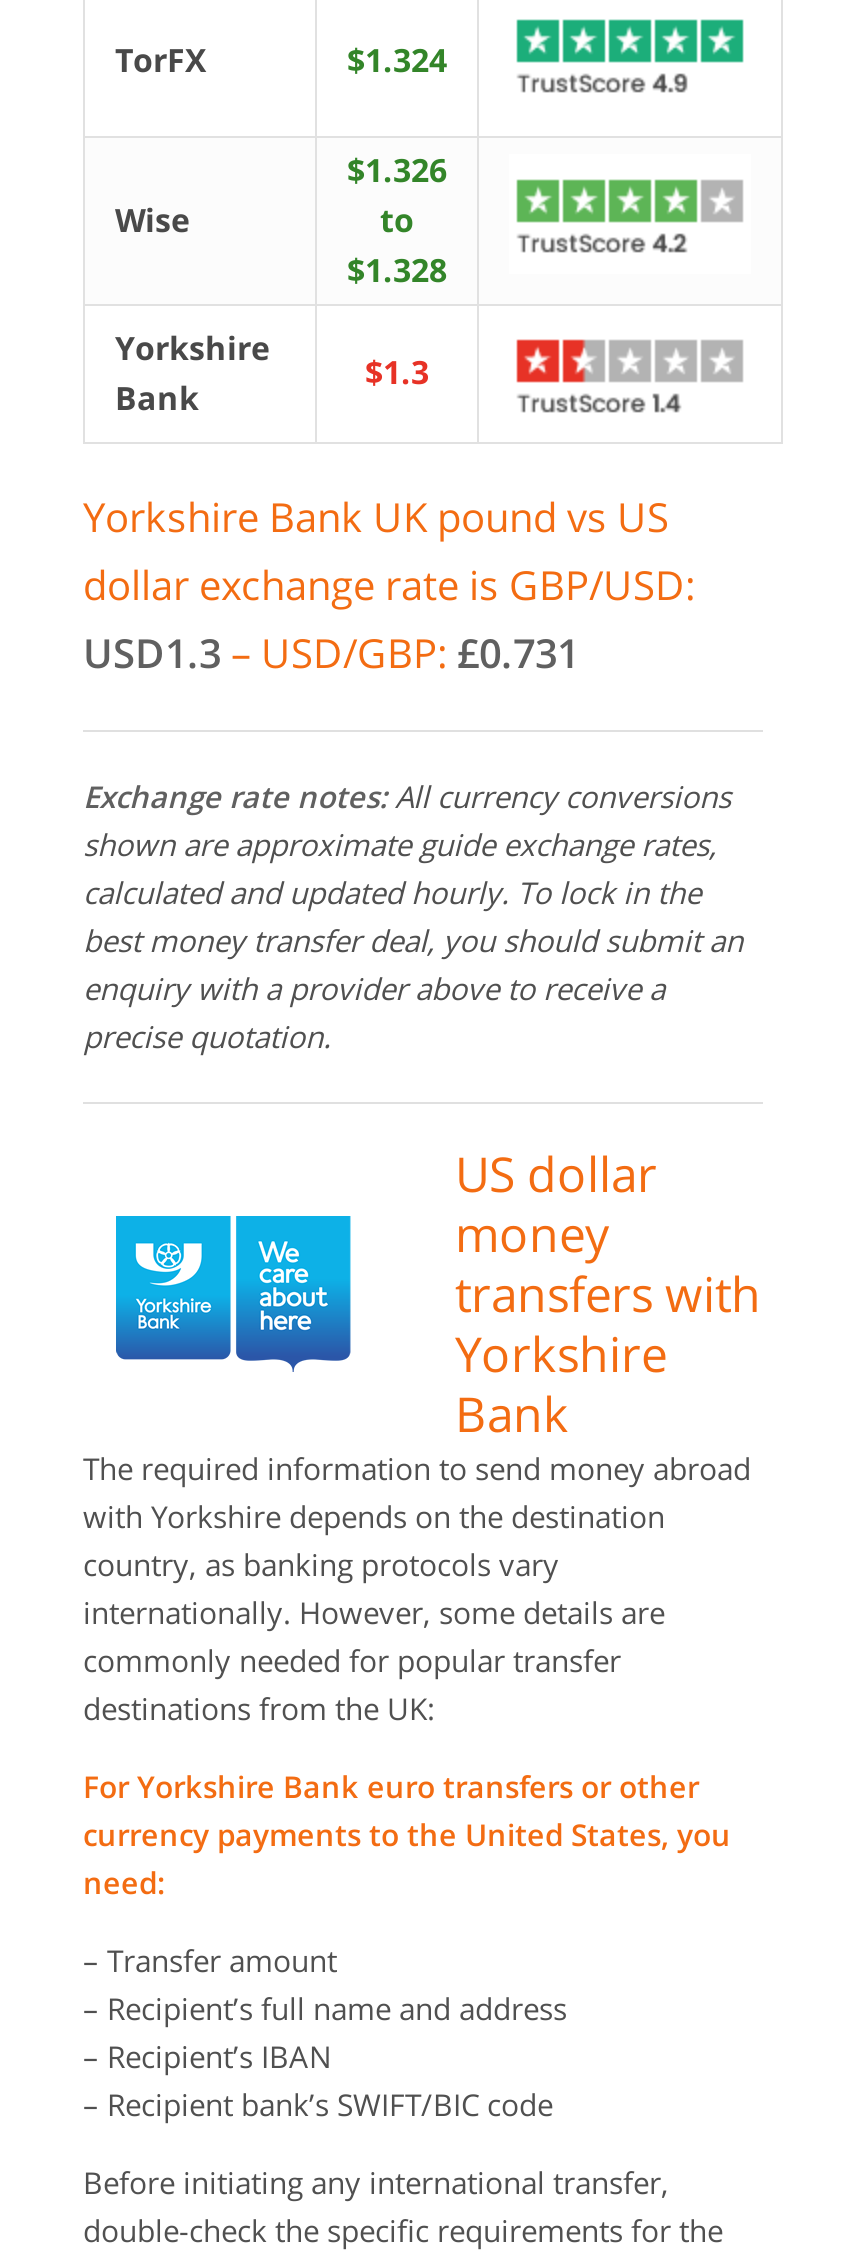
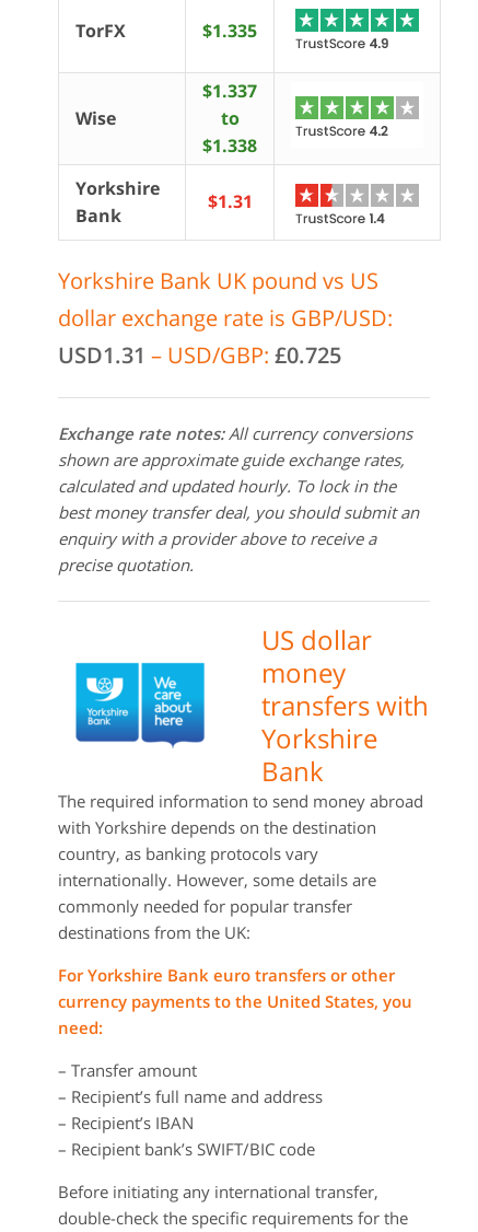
- $1.324
+ $1.335

- $1.326
+ $1.337

- $1.328
+ $1.338

- $1.3
+ $1.31

- USD1.3 – USD/GBP: £0.731
+ USD1.31 – USD/GBP: £0.725
